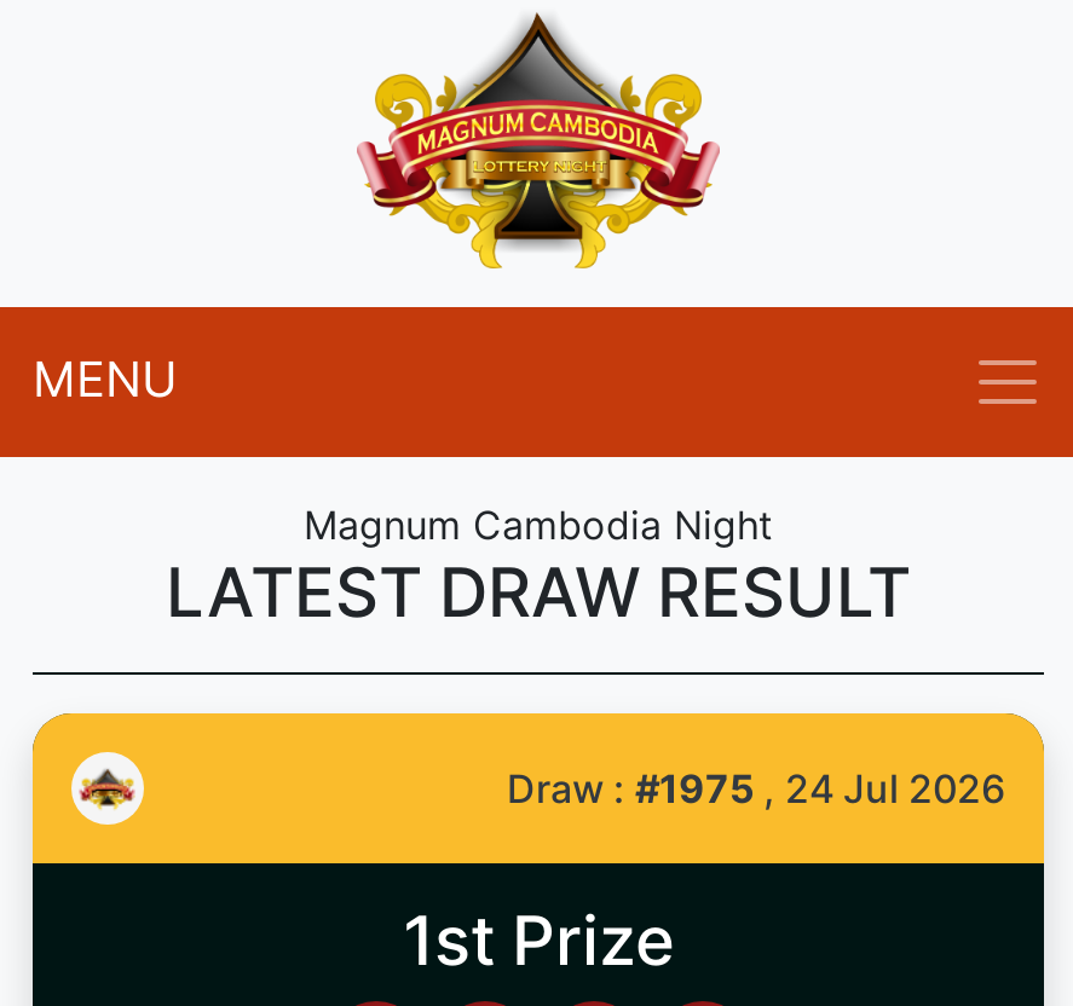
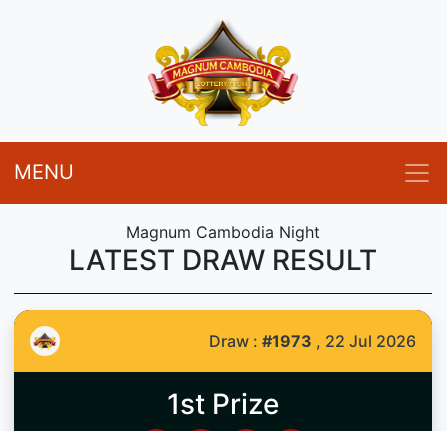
- Draw : #1975 , 24 Jul 2026
+ Draw : #1973 , 22 Jul 2026
